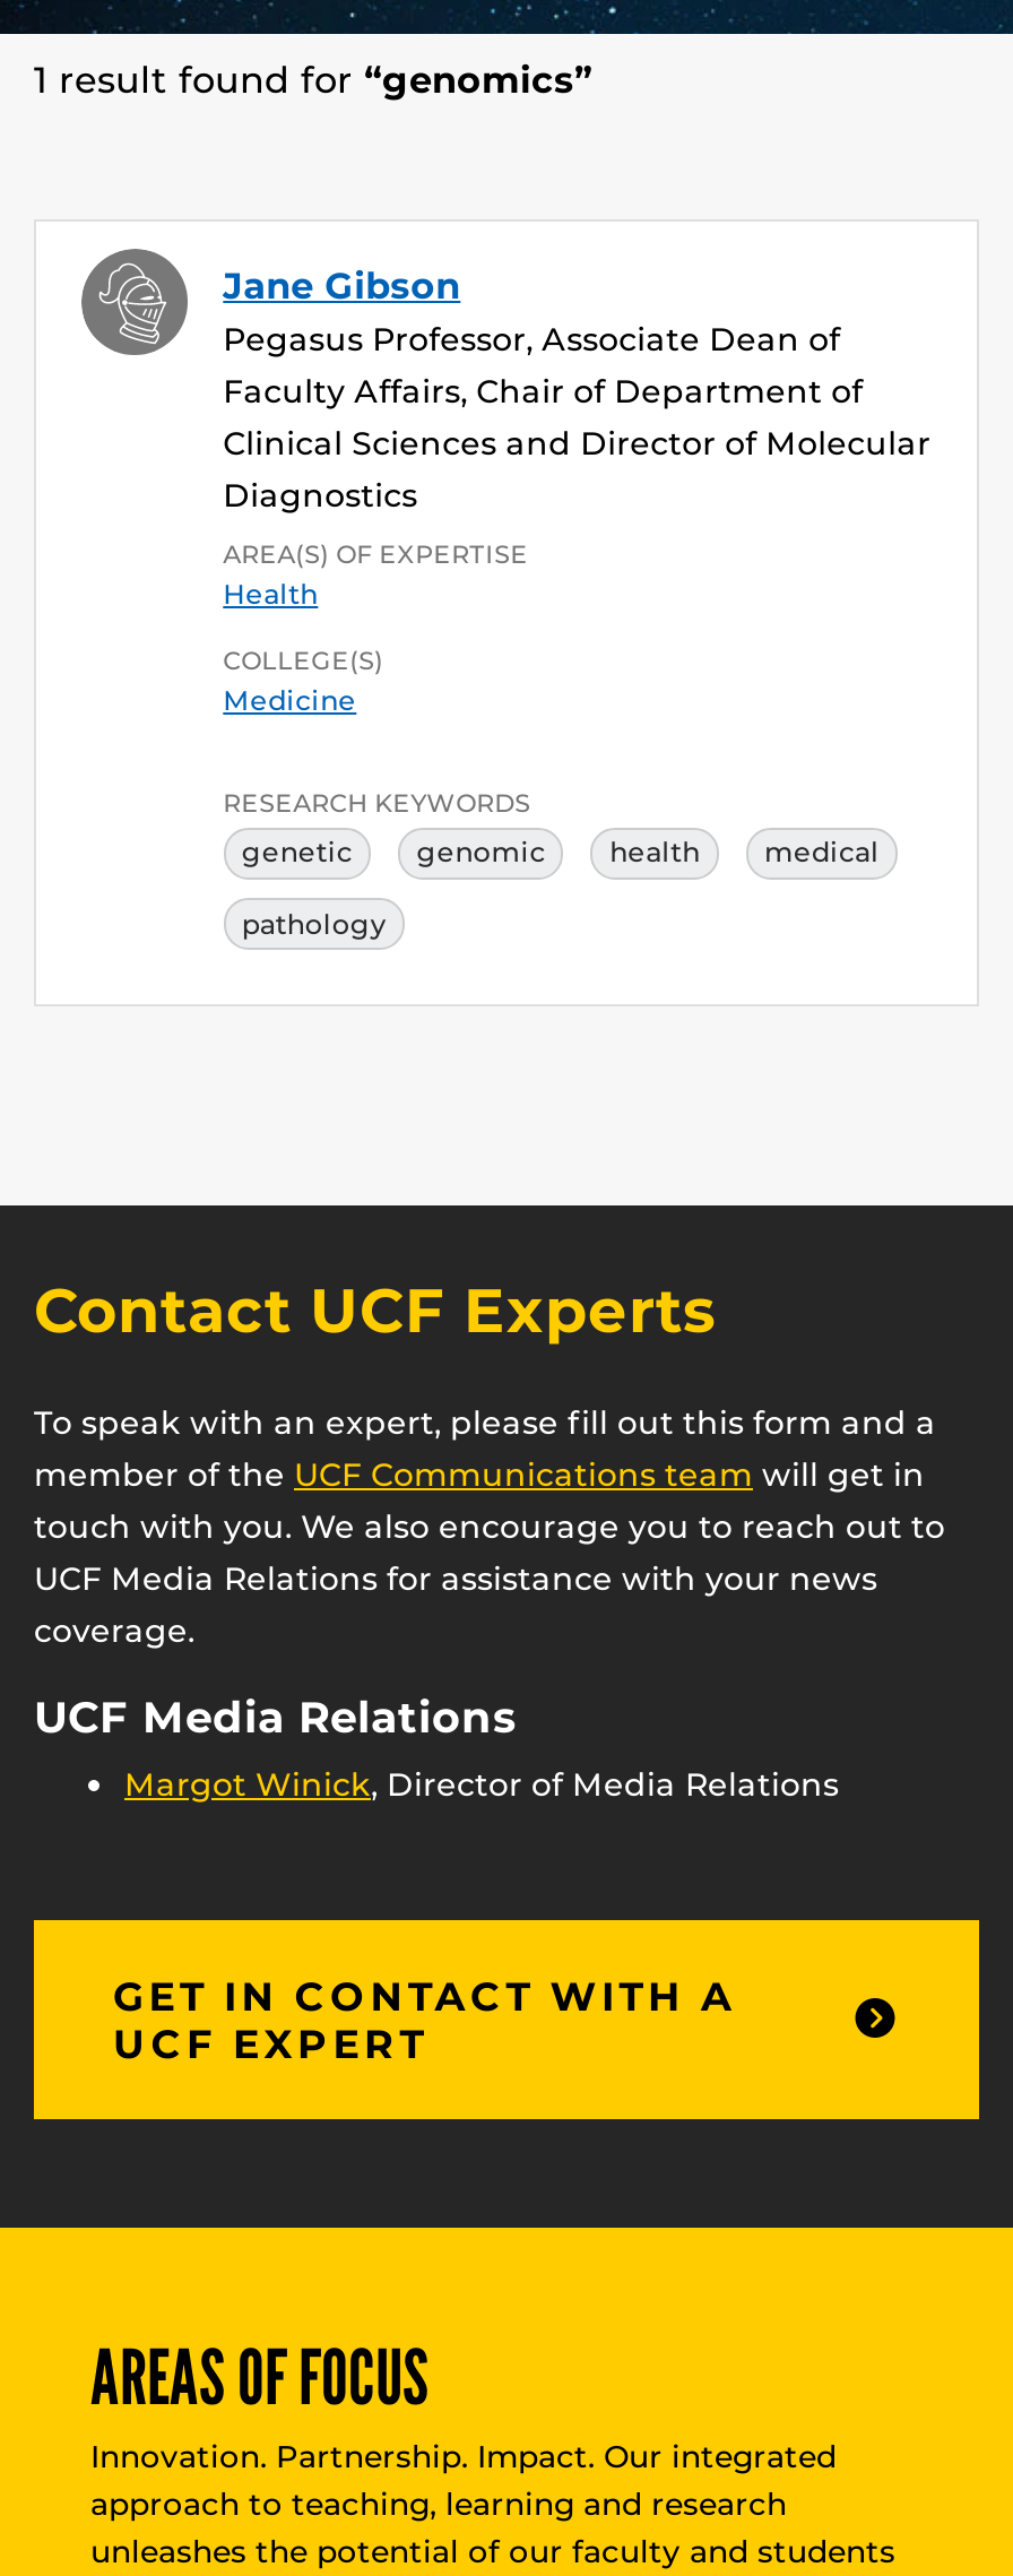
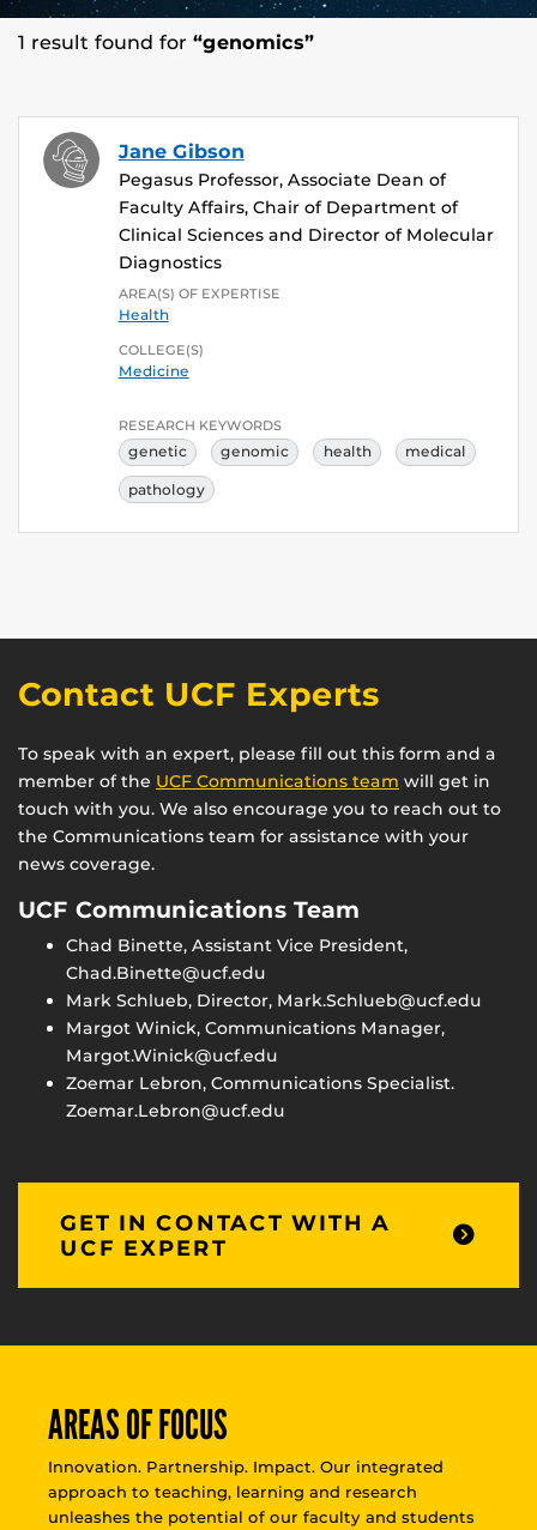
- UCF Media Relations for assistance with your news
- coverage.
+ the Communications team for assistance with your
+ news coverage.

- UCF Media Relations
- Margot Winick, Director of Media Relations
+ UCF Communications Team
+ Chad Binette, Assistant Vice President,
+ Chad.Binette@ucf.edu
+ Mark Schlueb, Director, Mark.Schlueb@ucf.edu
+ Margot Winick, Communications Manager,
+ Margot.Winick@ucf.edu
+ Zoemar Lebron, Communications Specialist.
+ Zoemar.Lebron@ucf.edu
